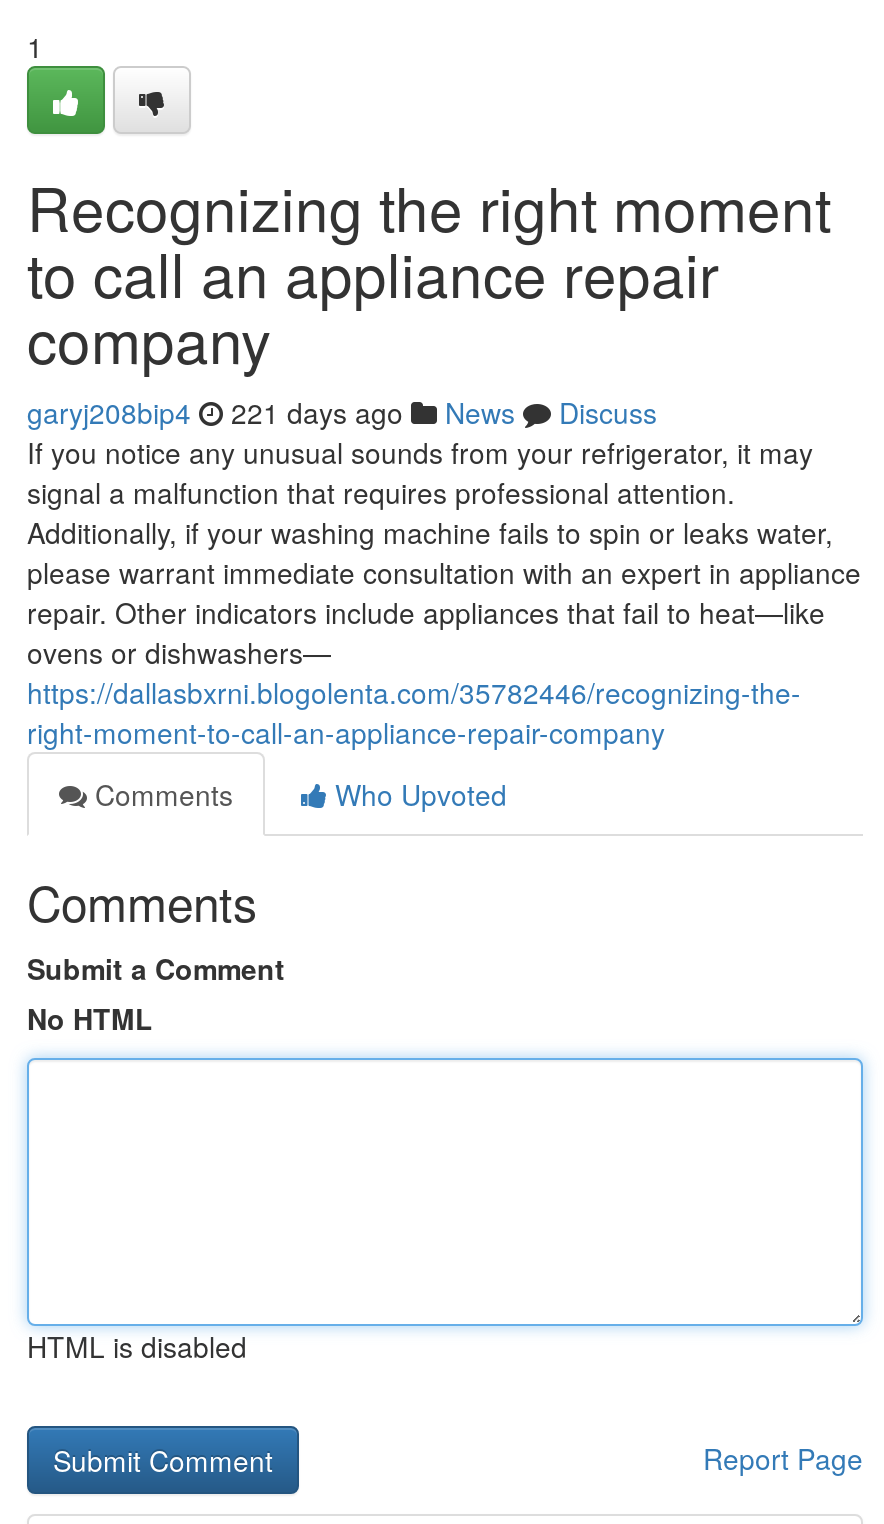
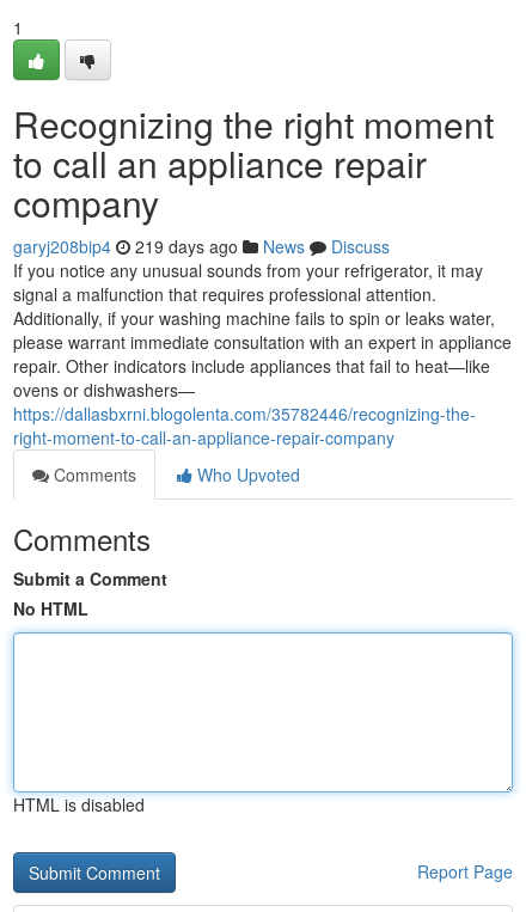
- garyj208bip4 221 days ago News Discuss
+ garyj208bip4 219 days ago News Discuss
